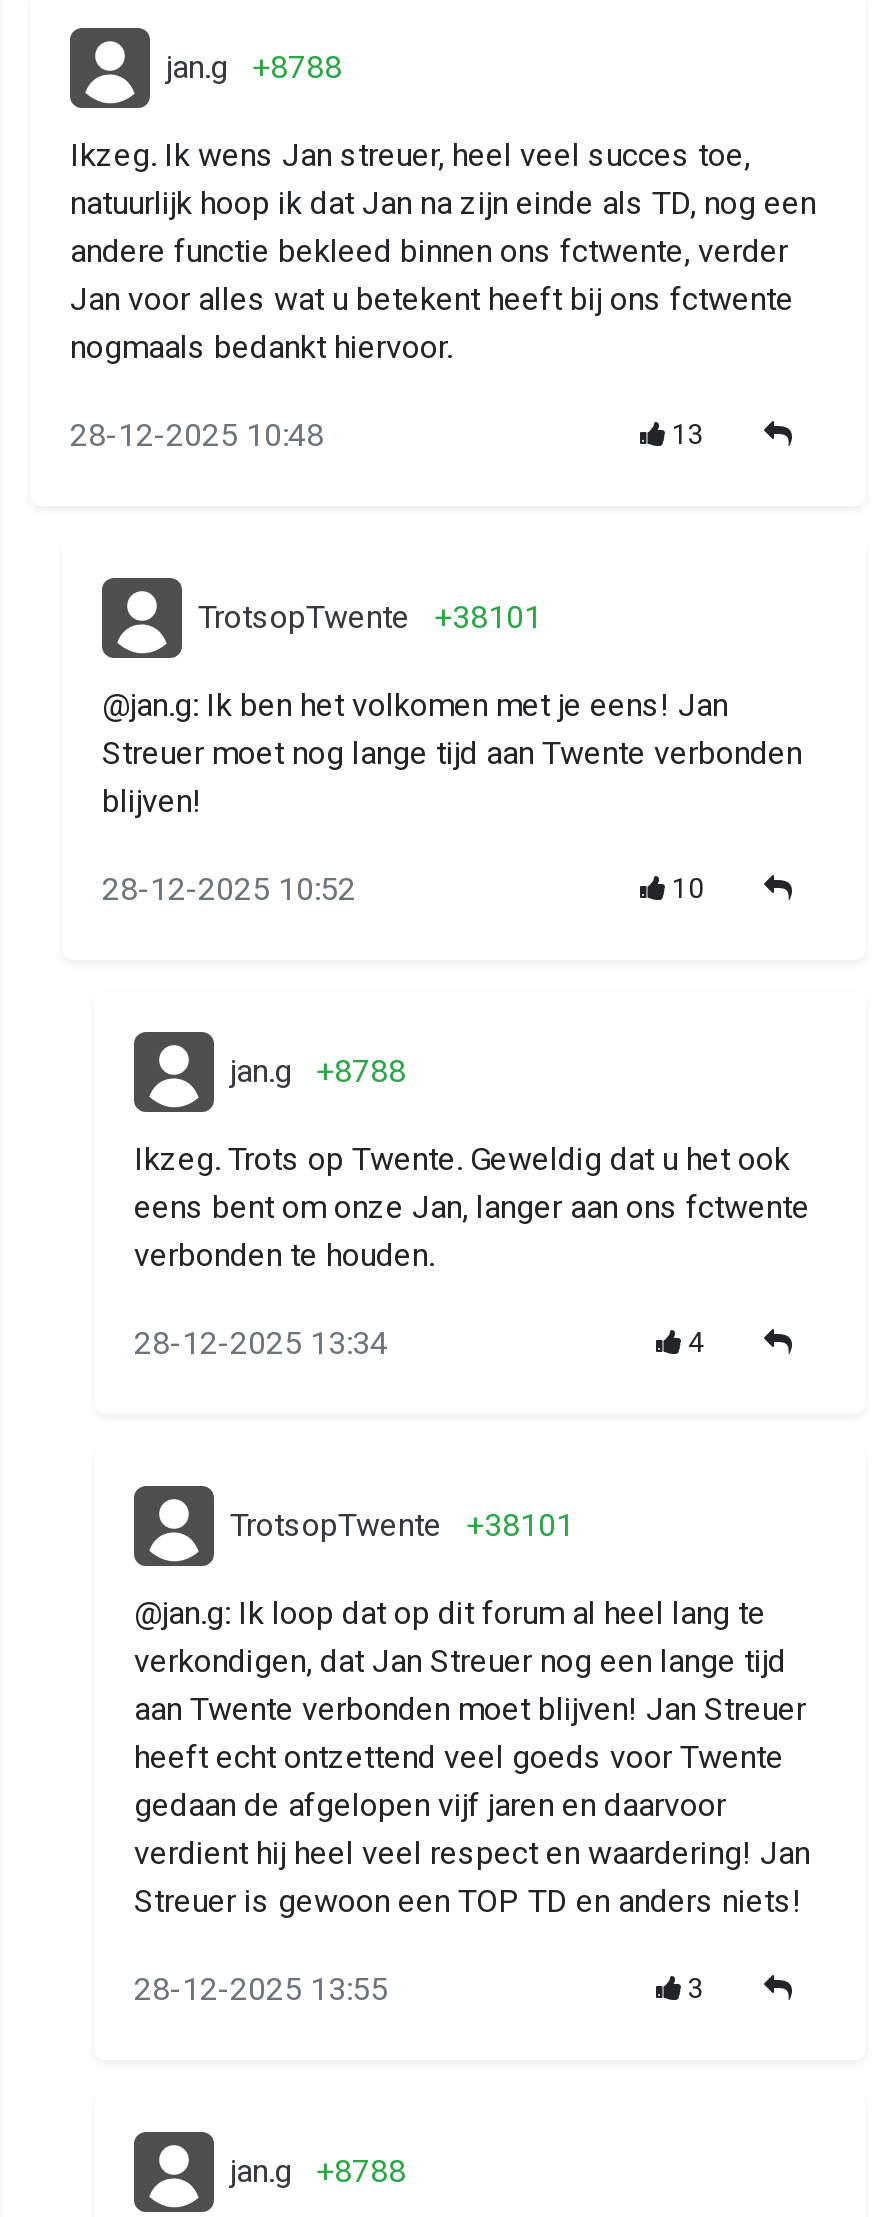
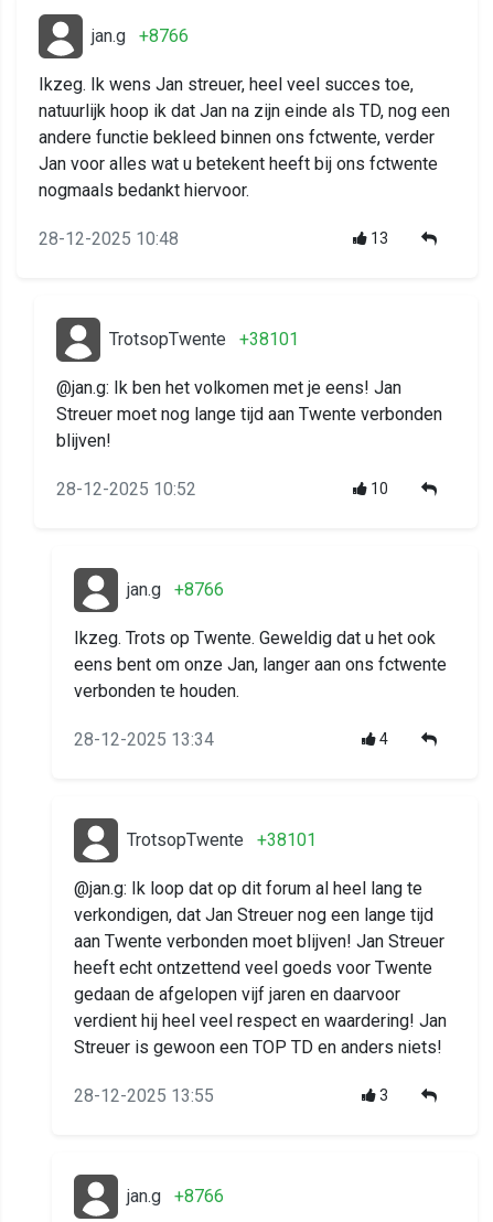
- jan.g +8788
+ jan.g +8766

- jan.g +8788
+ jan.g +8766

- jan.g +8788
+ jan.g +8766
